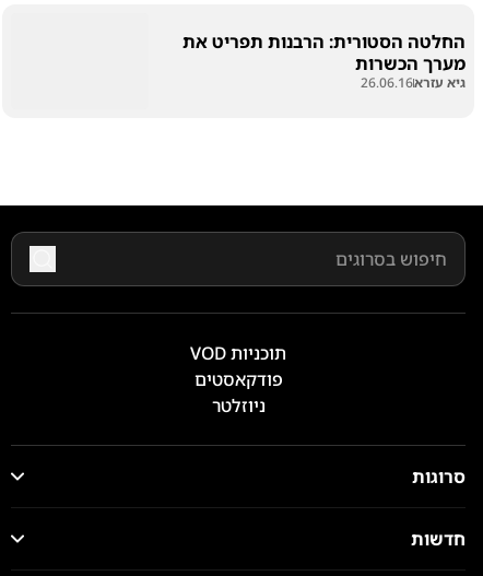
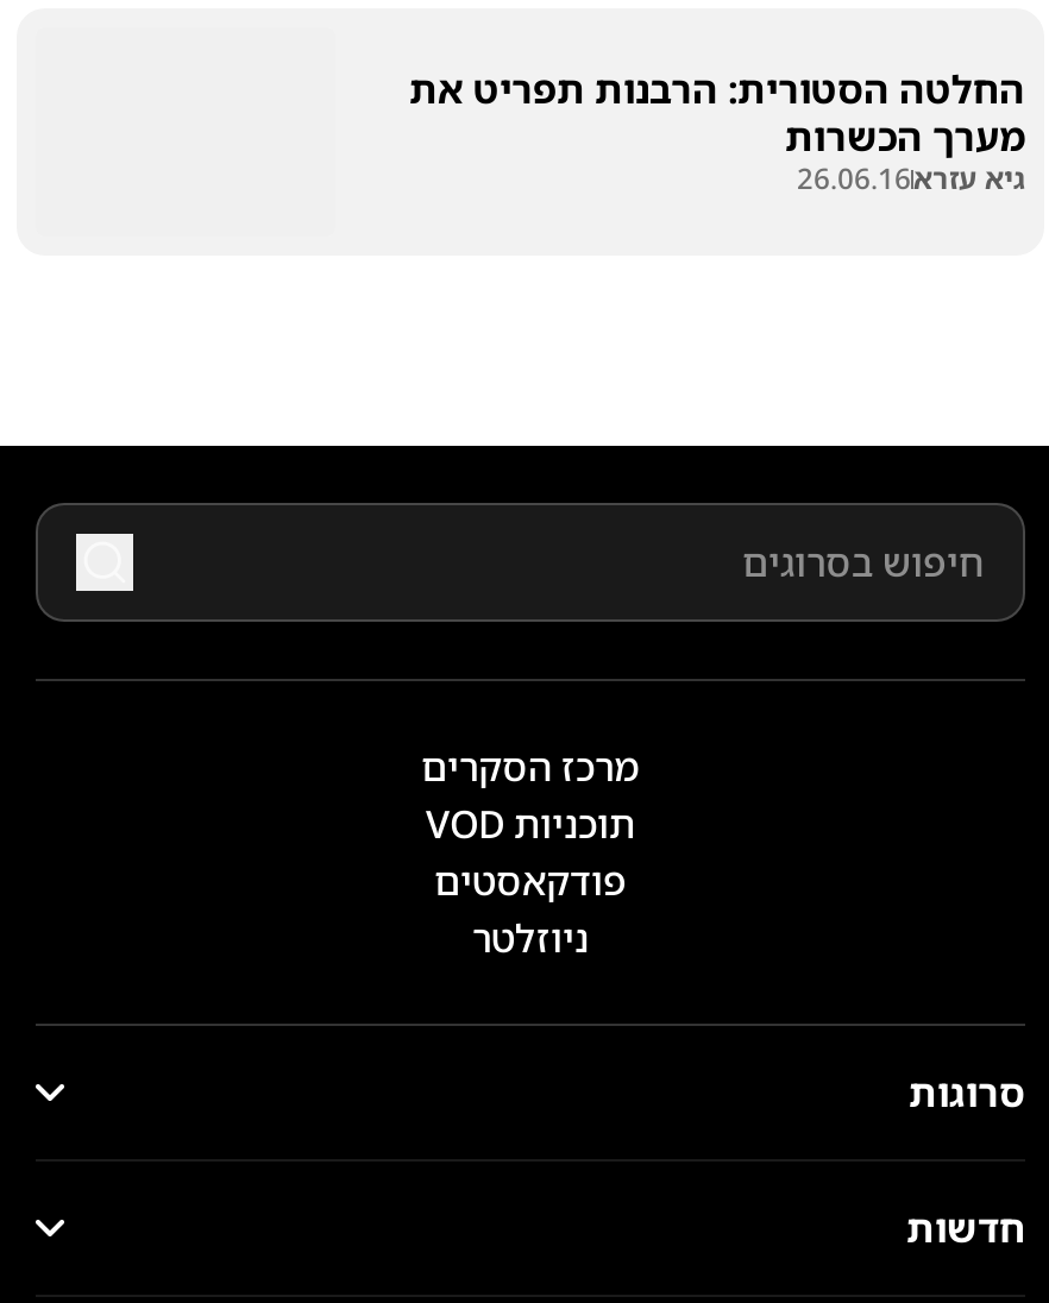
+ מרכז הסקרים
